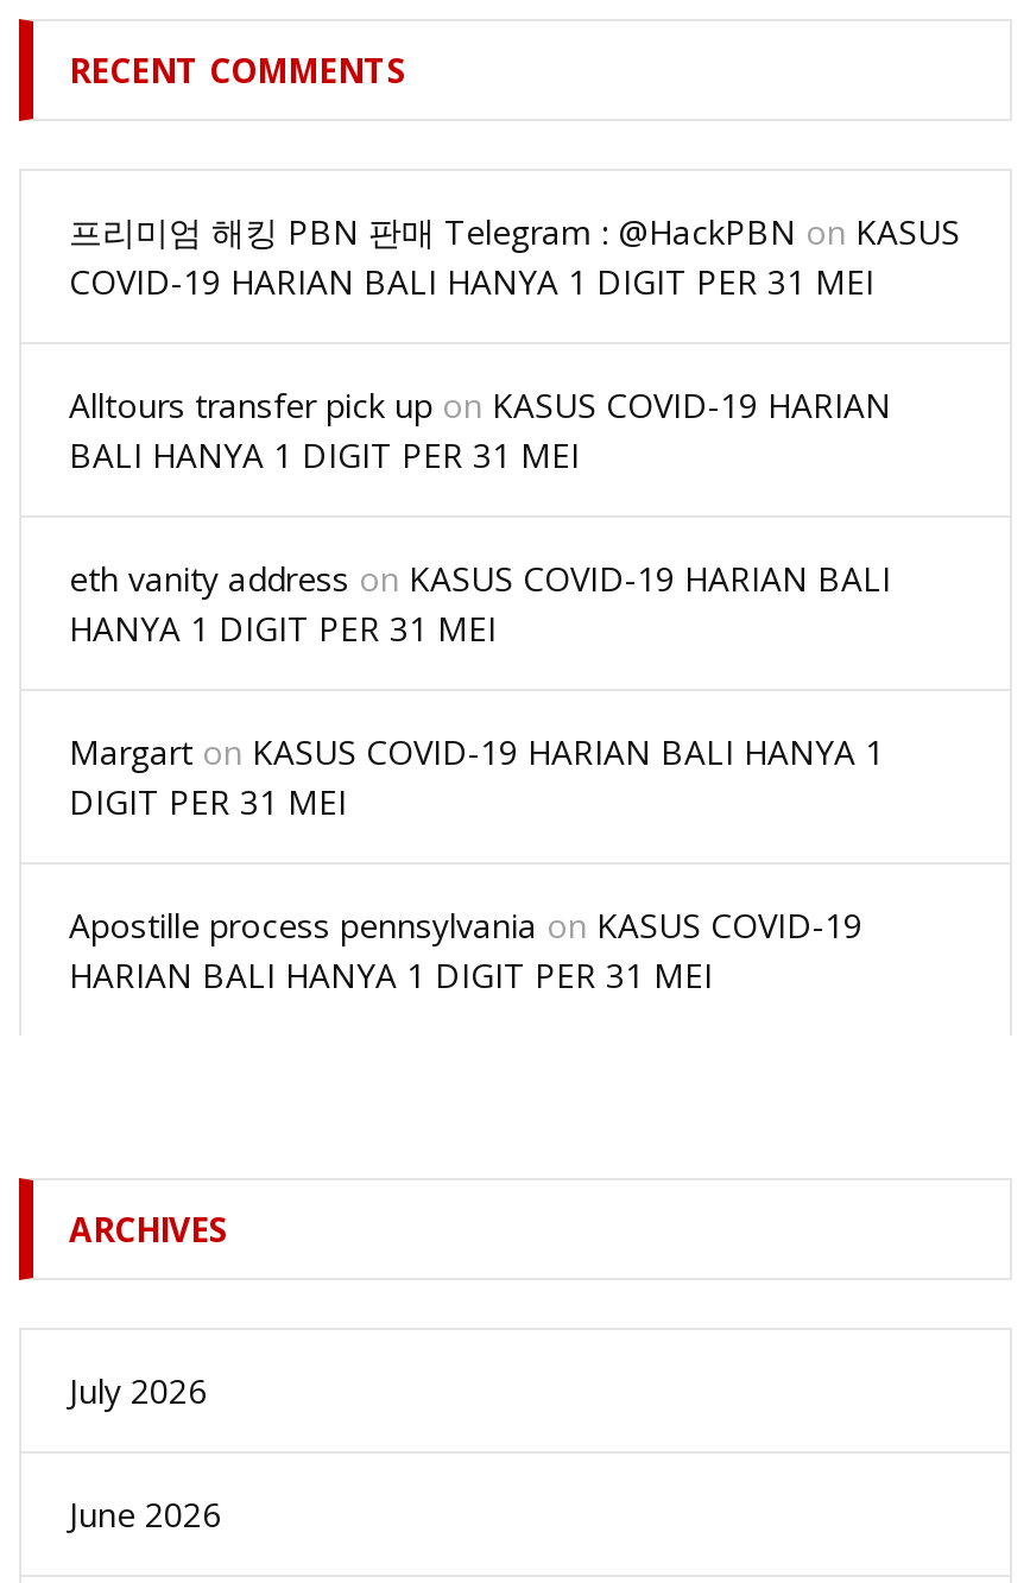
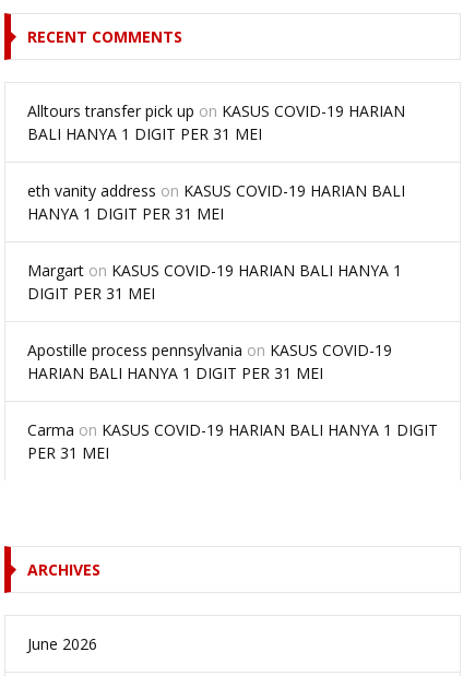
- 프리미엄 해킹 PBN 판매 Telegram : @HackPBN on KASUS
- COVID-19 HARIAN BALI HANYA 1 DIGIT PER 31 MEI

moved up: Alltours transfer pick up on KASUS COVID-19 HARIAN | BALI HANYA 1 DIGIT PER 31 MEI | eth vanity address on KASUS COVID-19 HARIAN BALI | HANYA 1 DIGIT PER 31 MEI | Margart on KASUS COVID-19 HARIAN BALI HANYA 1 | DIGIT PER 31 MEI | Apostille process pennsylvania on KASUS COVID-19 | HARIAN BALI HANYA 1 DIGIT PER 31 MEI

+ Carma on KASUS COVID-19 HARIAN BALI HANYA 1 DIGIT
+ PER 31 MEI

- July 2026
